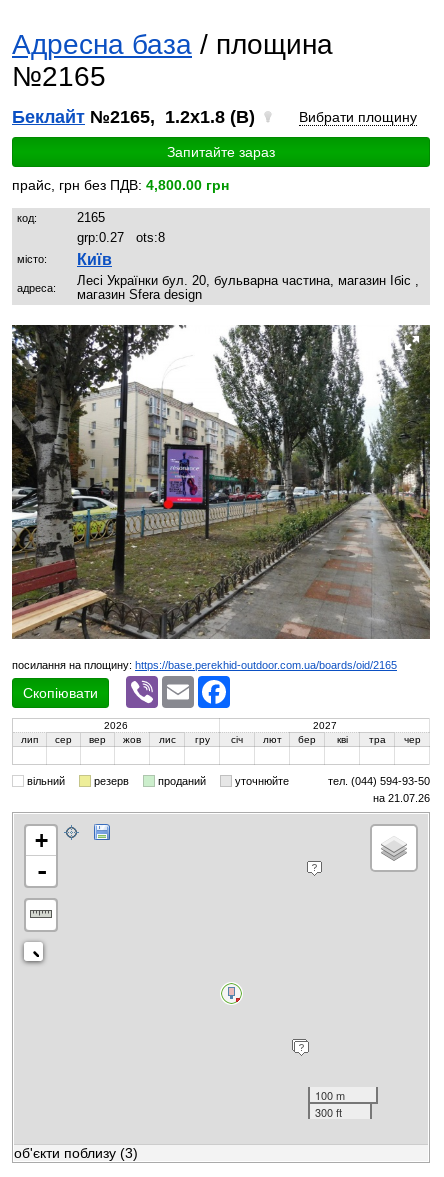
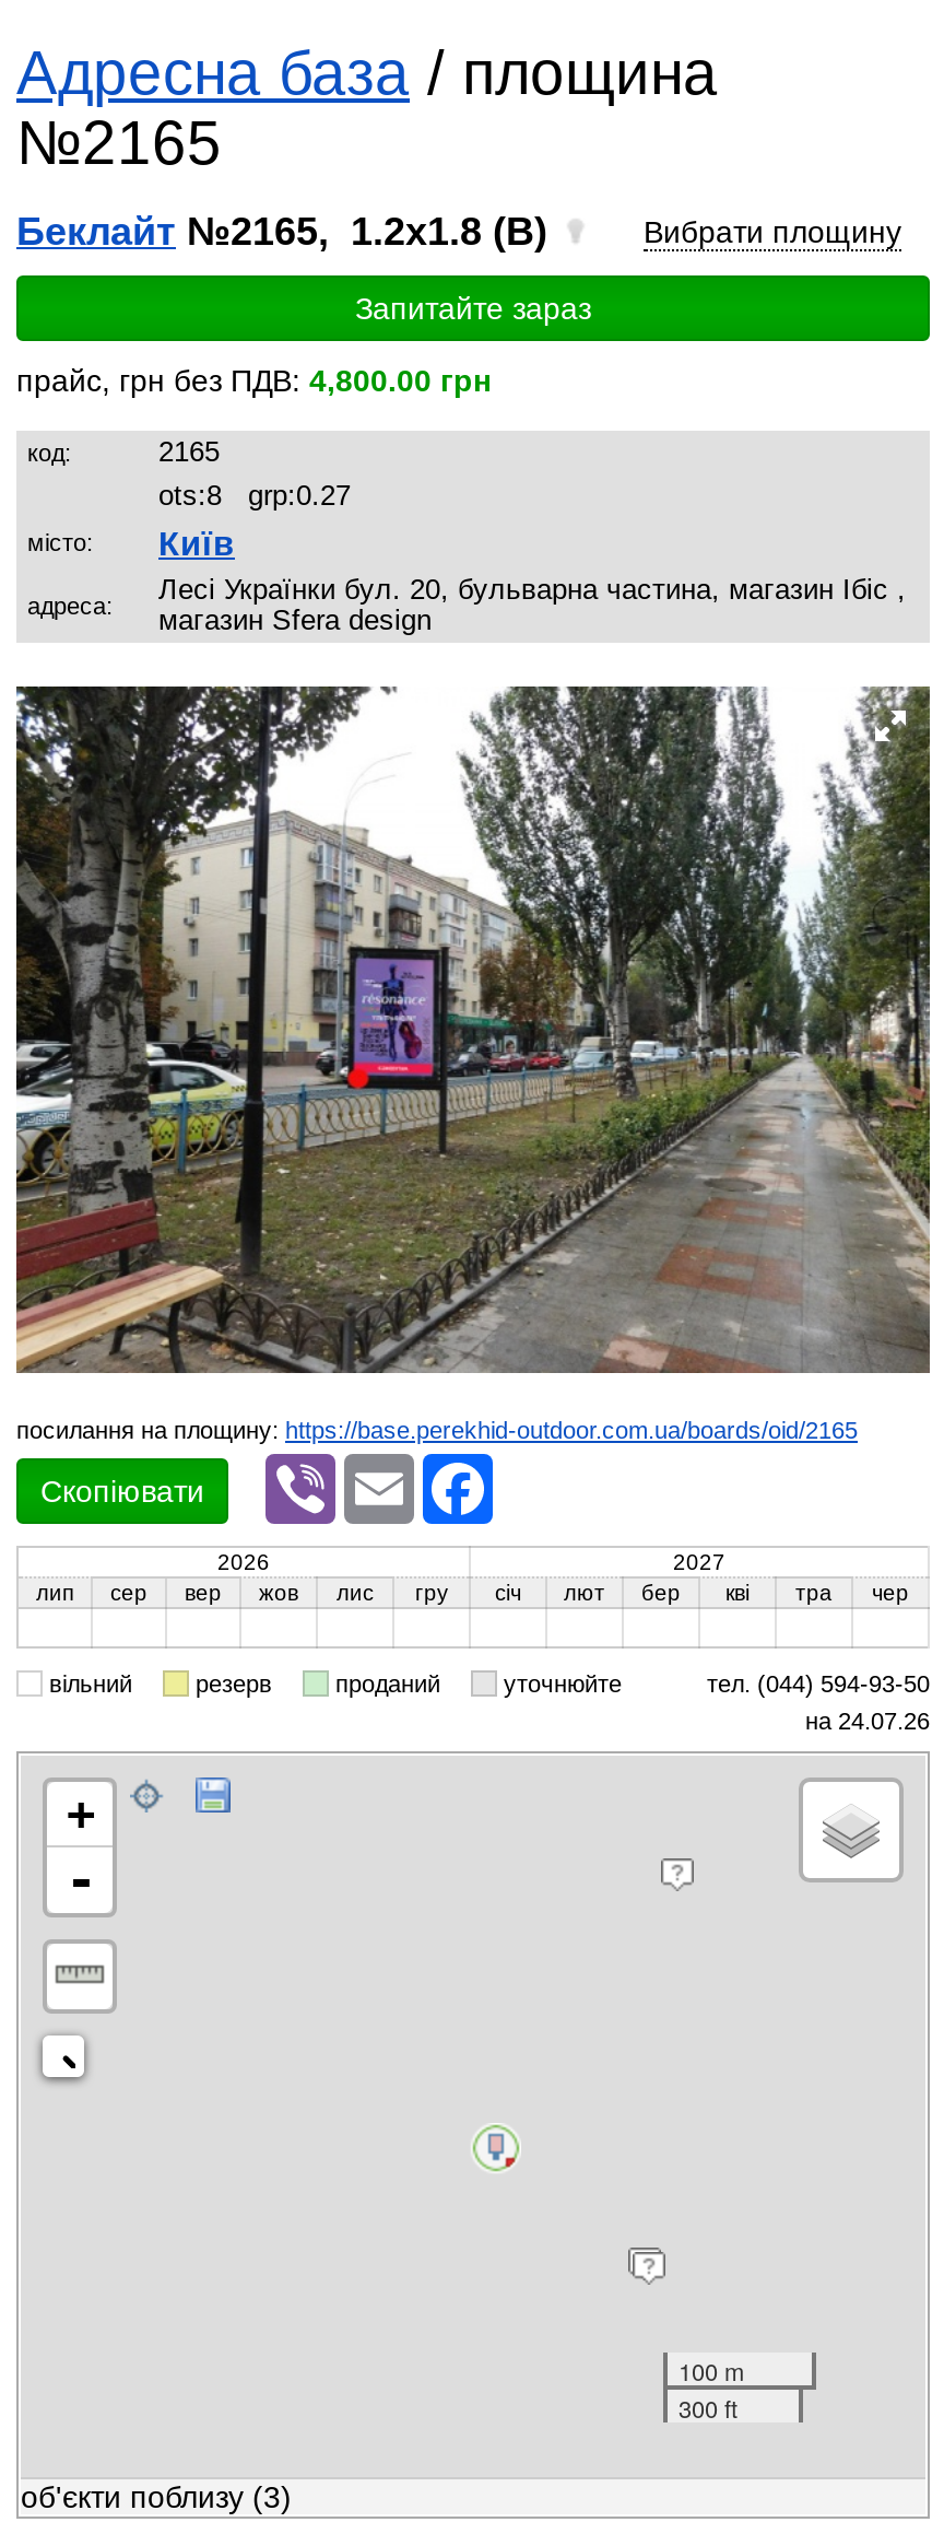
- grp:0.27 ots:8
+ ots:8 grp:0.27

- на 21.07.26
+ на 24.07.26
